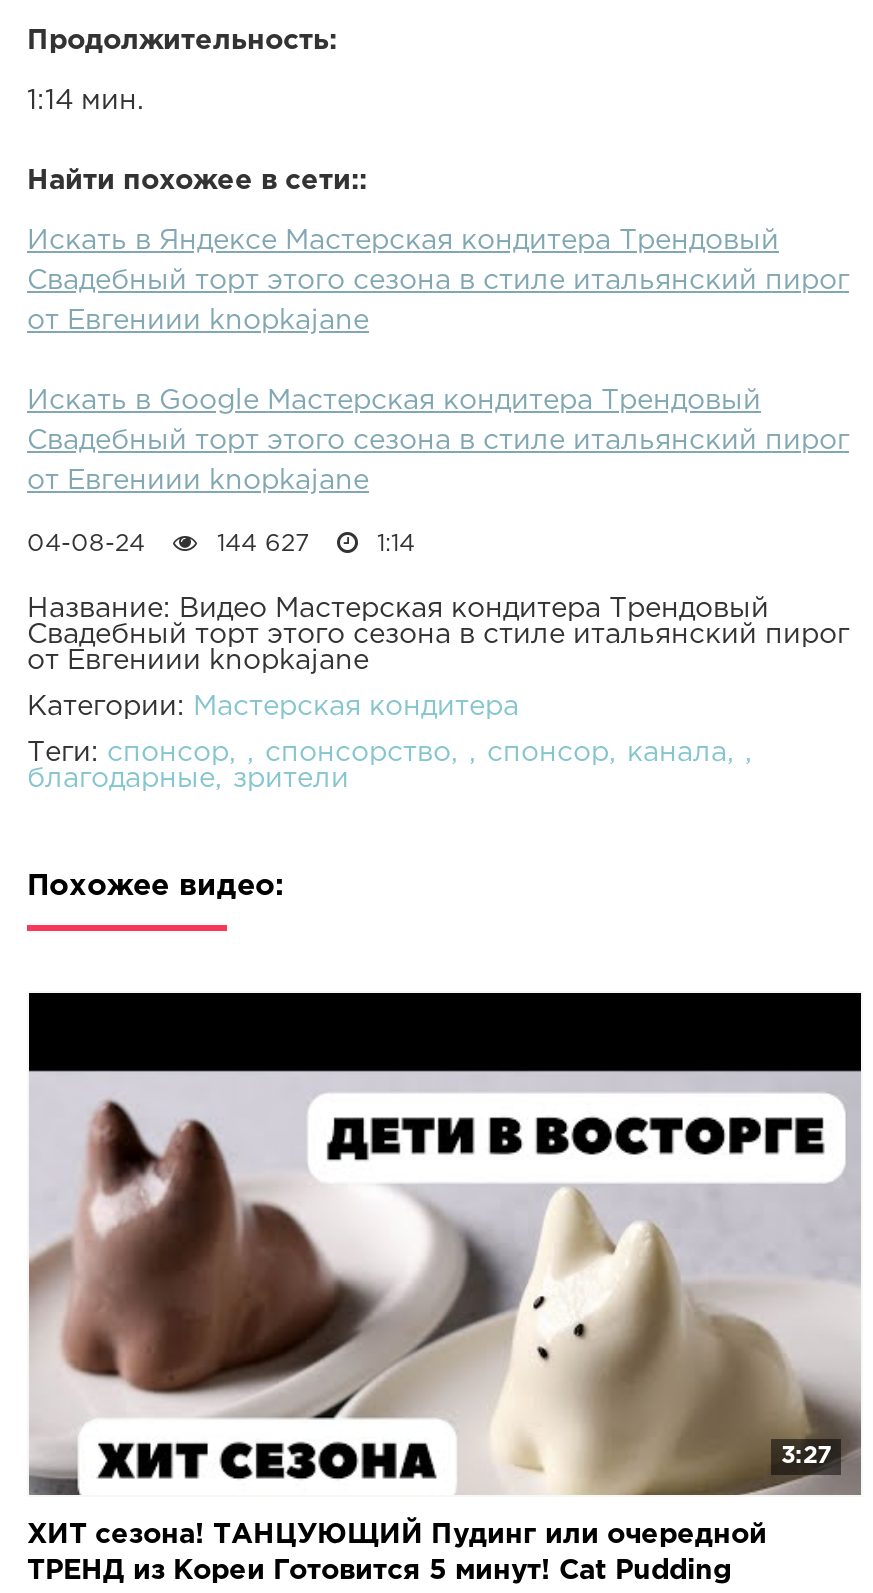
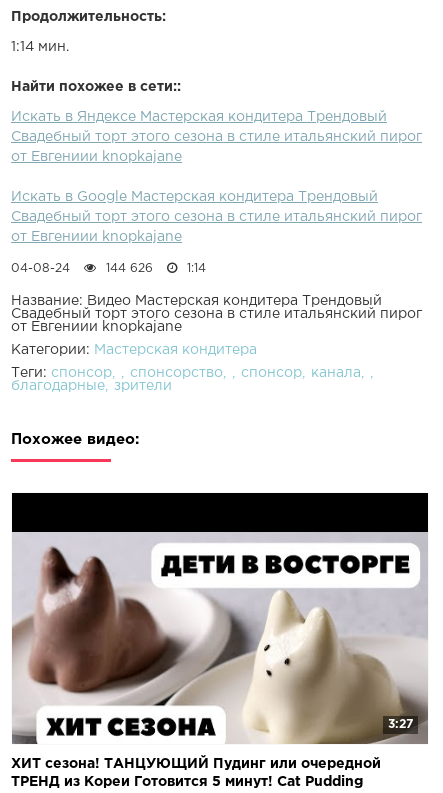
- 144 627
+ 144 626
